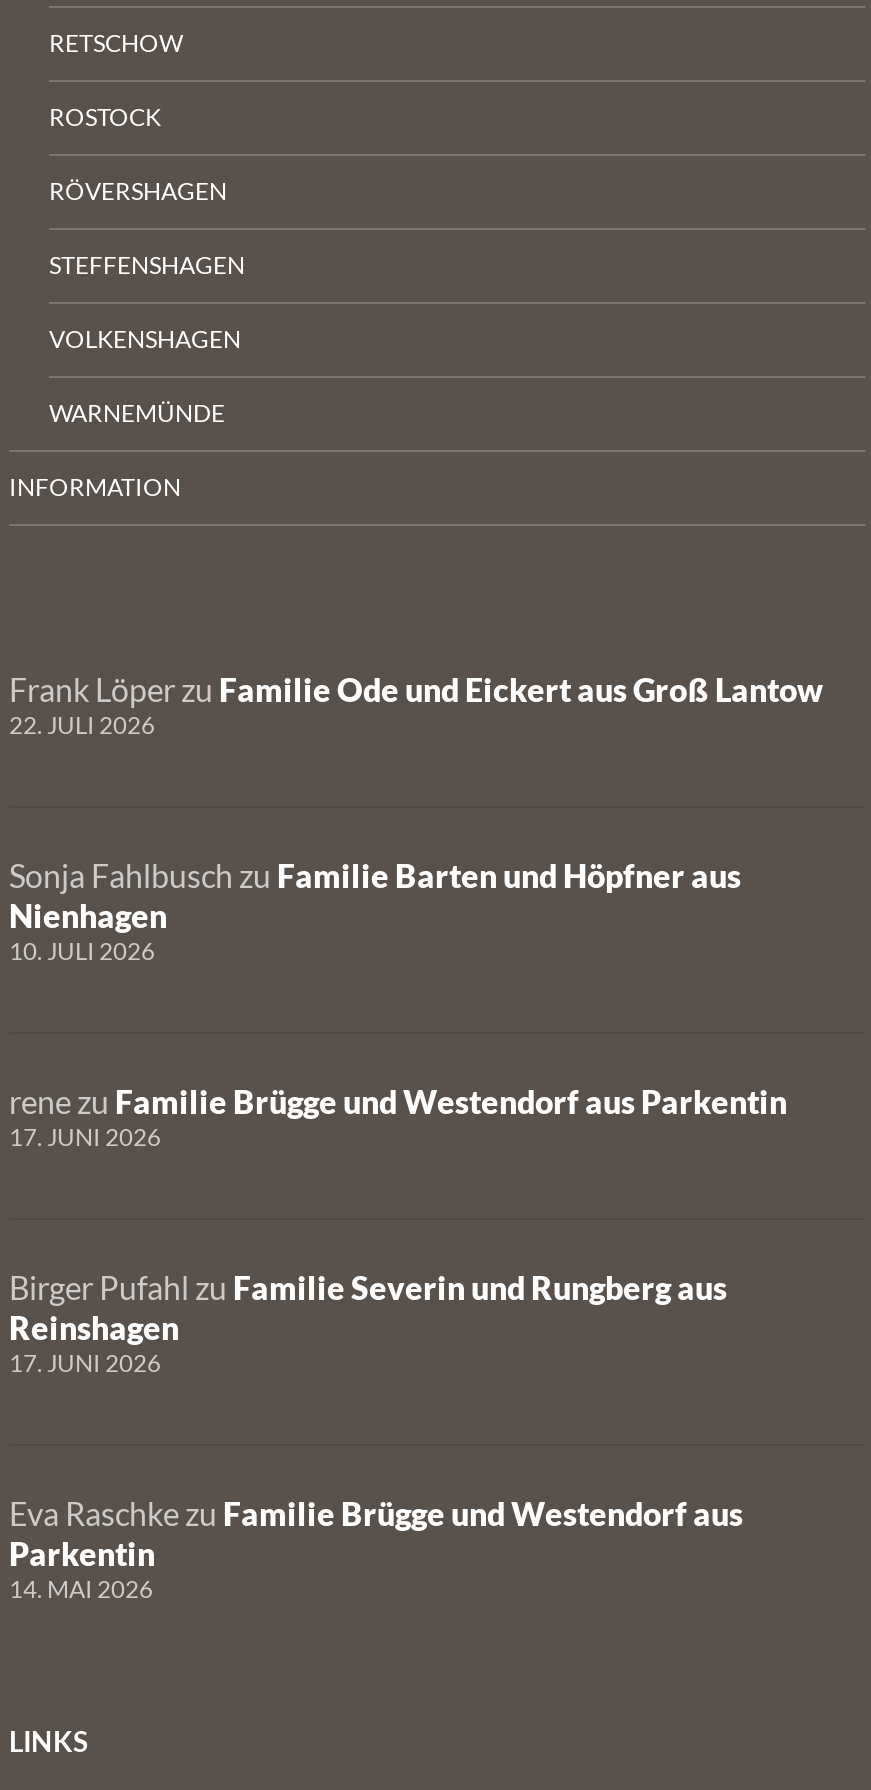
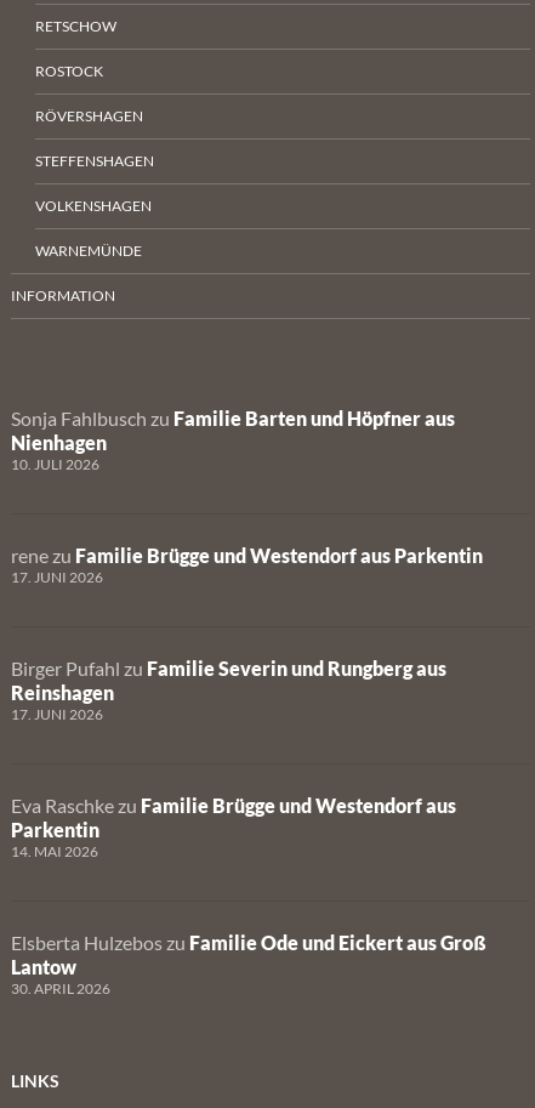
- Frank Löper zu Familie Ode und Eickert aus Groß Lantow
- 22. JULI 2026

moved up: Sonja Fahlbusch zu Familie Barten und Höpfner aus | Nienhagen | 10. JULI 2026 | ... | Parkentin | 14. MAI 2026

+ Elsberta Hulzebos zu Familie Ode und Eickert aus Groß
+ Lantow
+ 30. APRIL 2026
